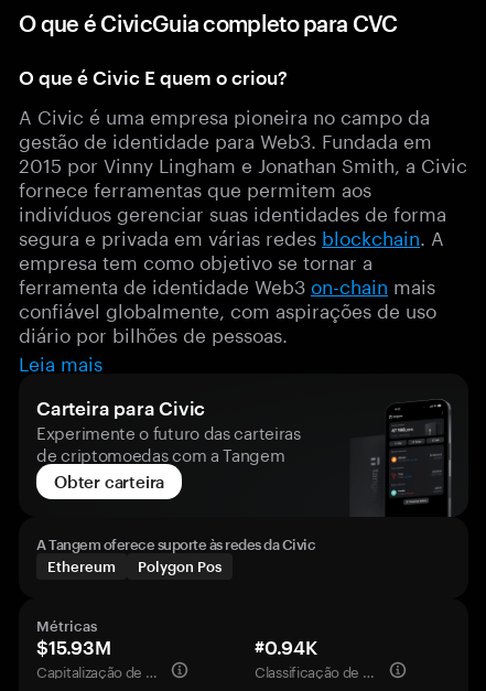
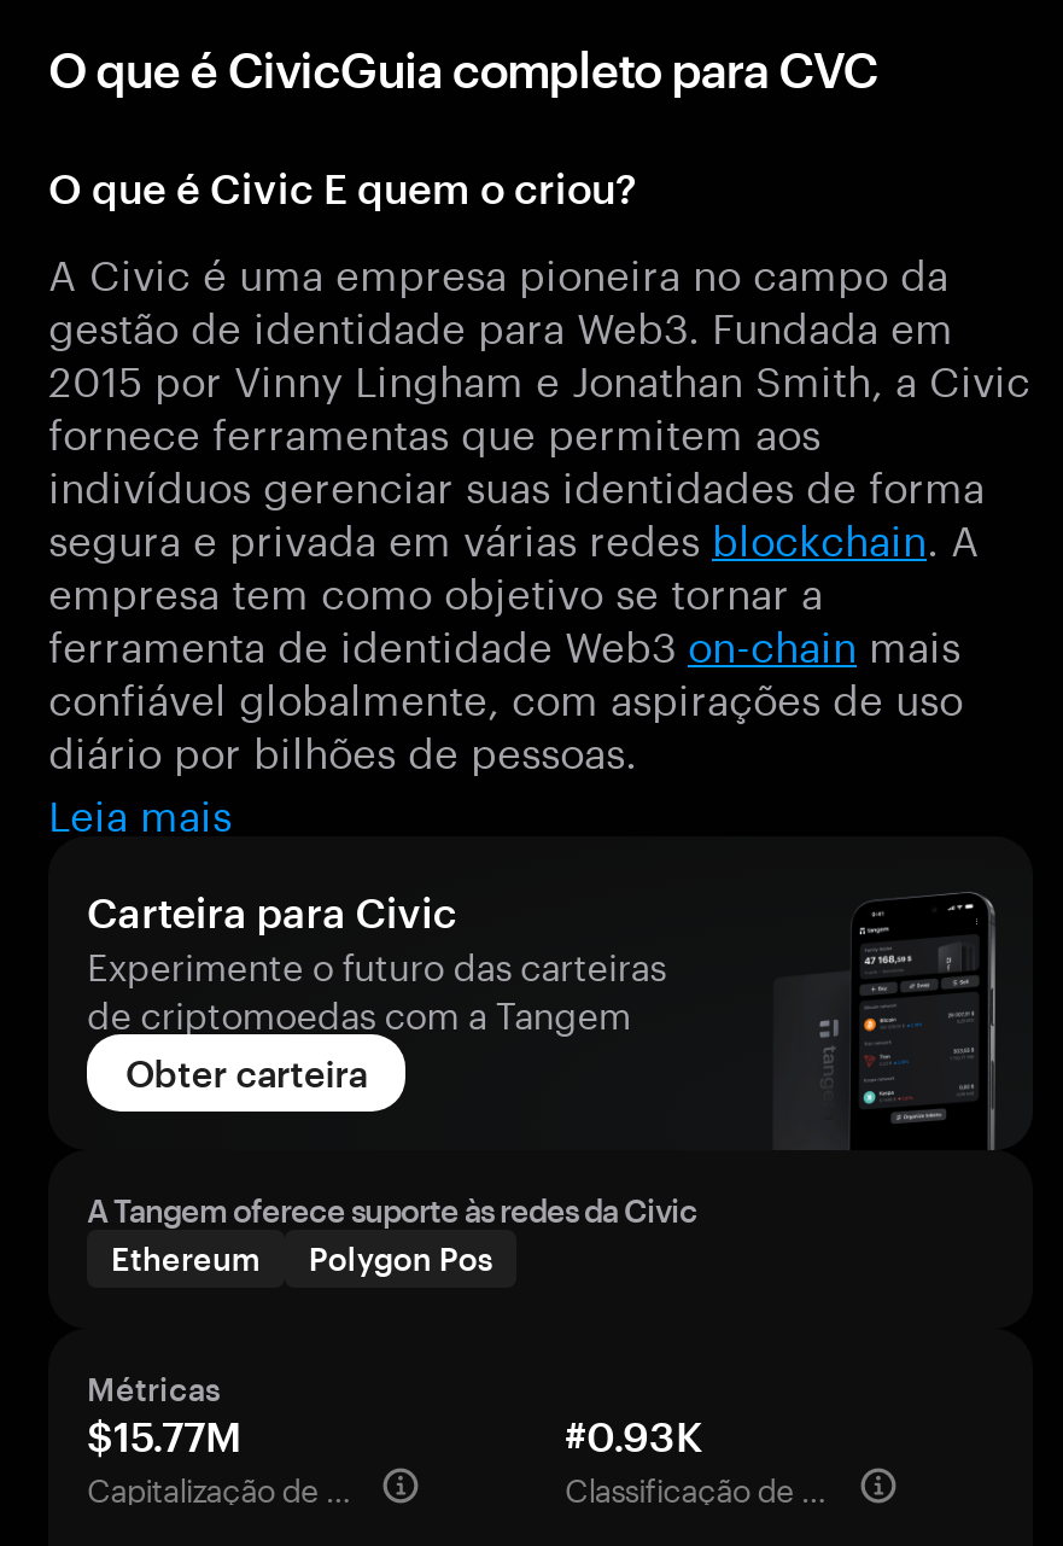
- $15.93M
+ $15.77M

- #0.94K
+ #0.93K
